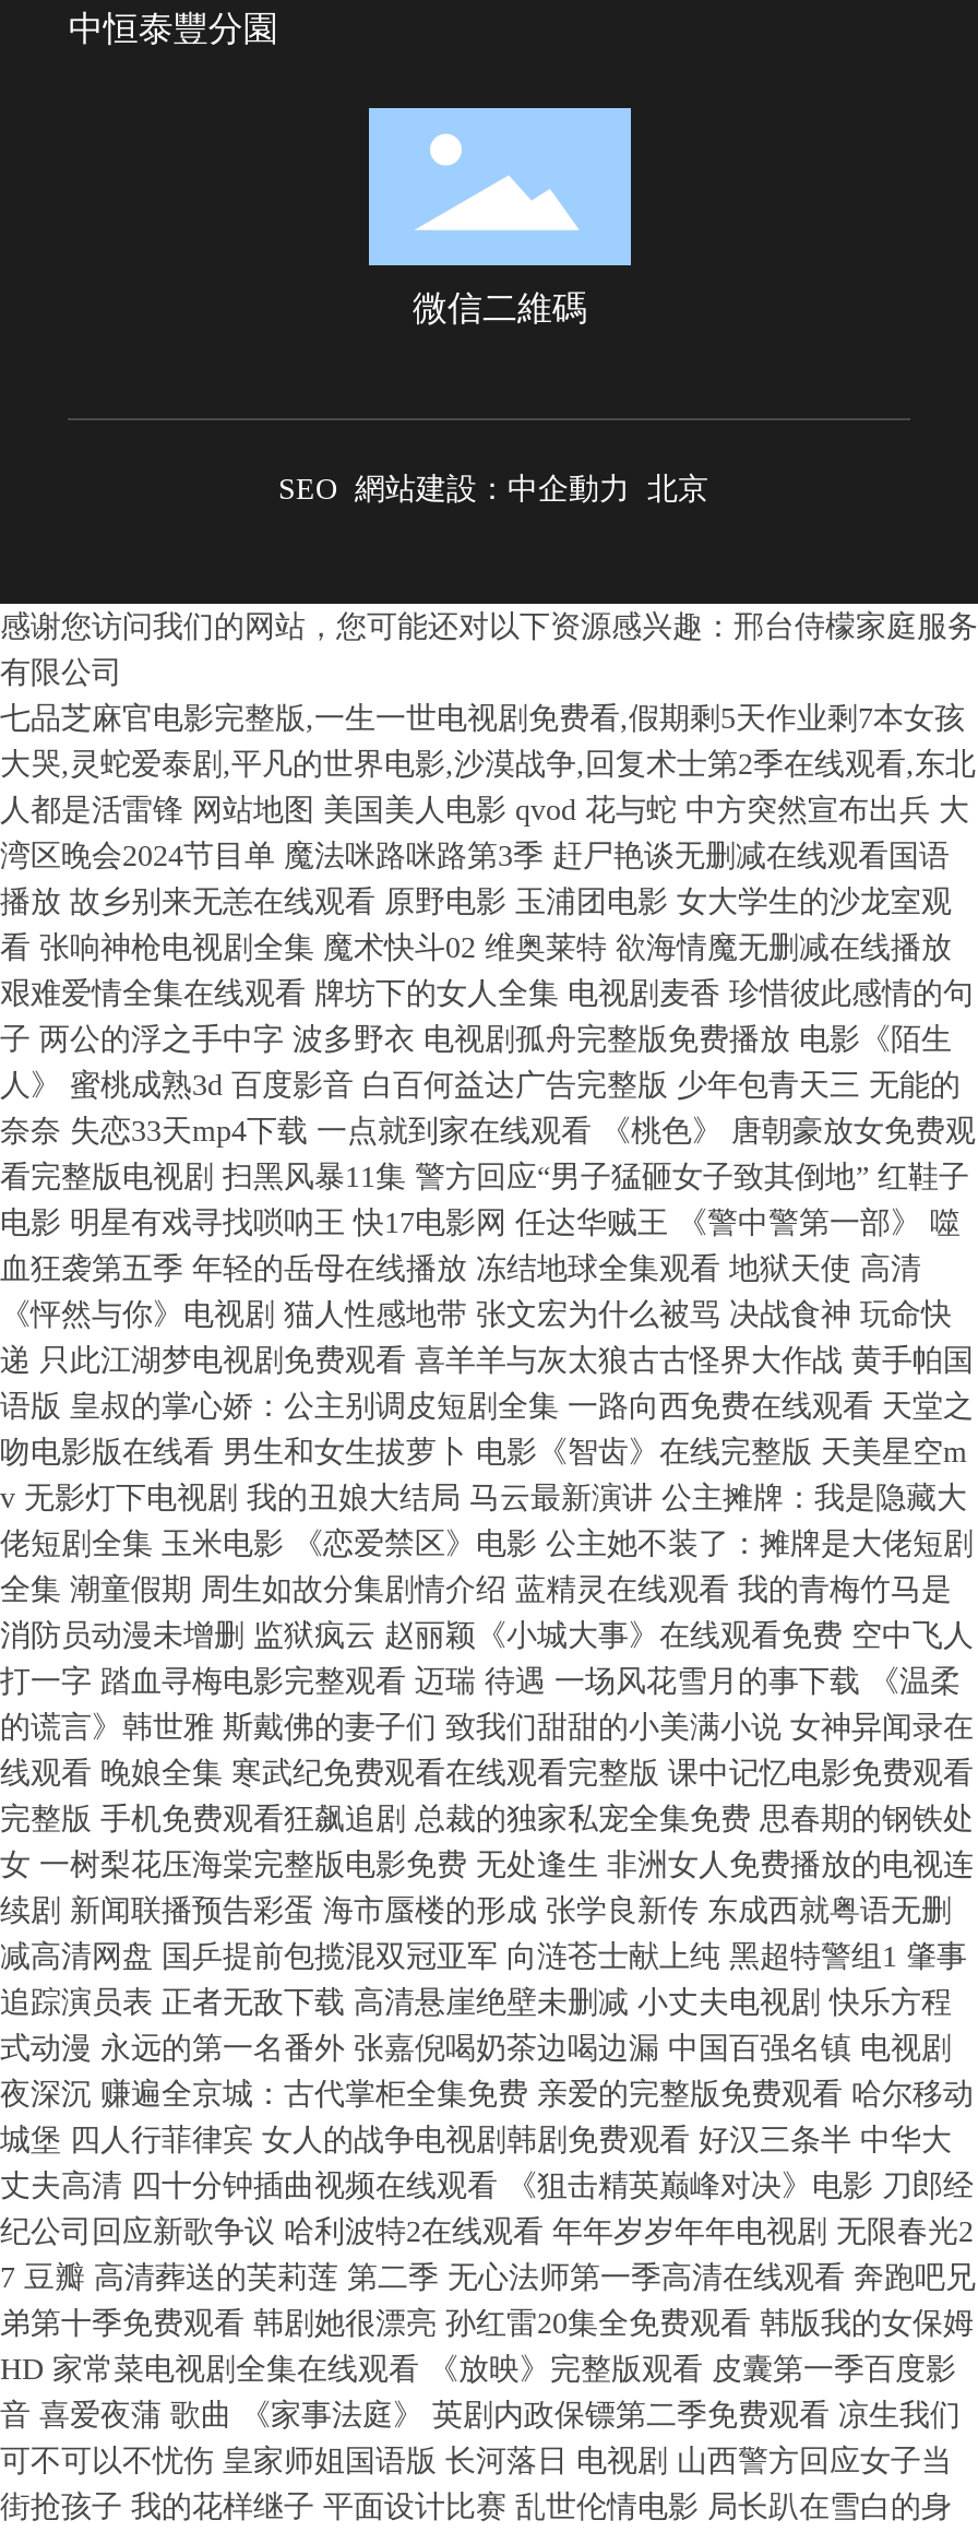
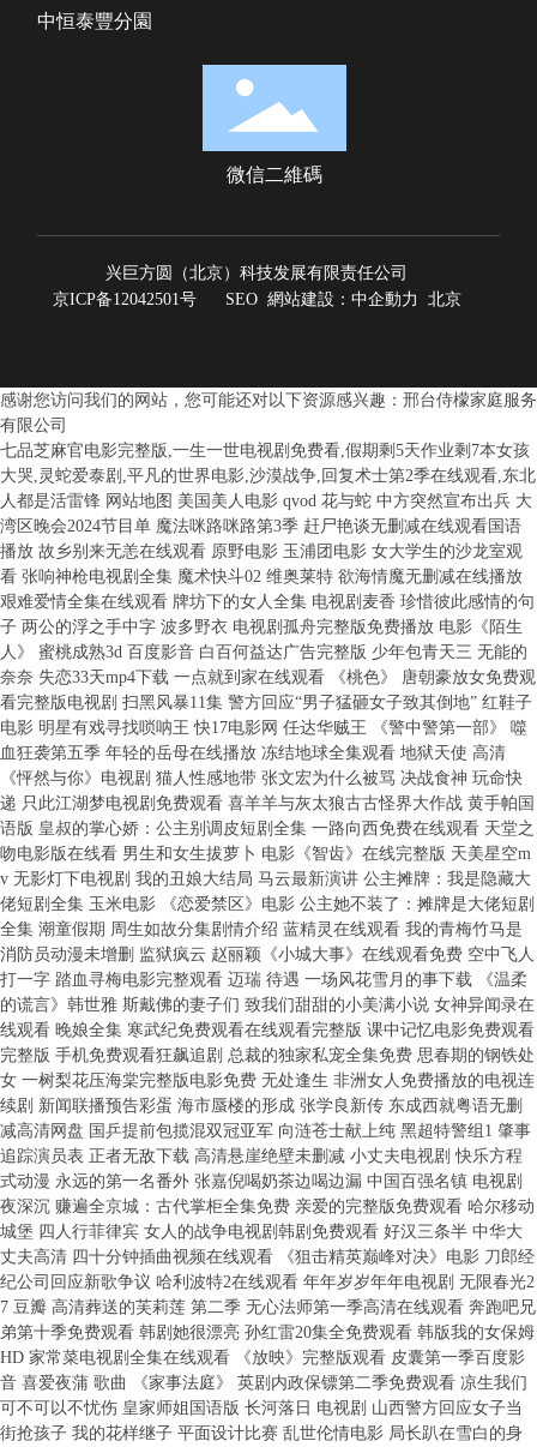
+ 兴巨方圆（北京）科技发展有限责任公司
+ 京ICP备12042501号
